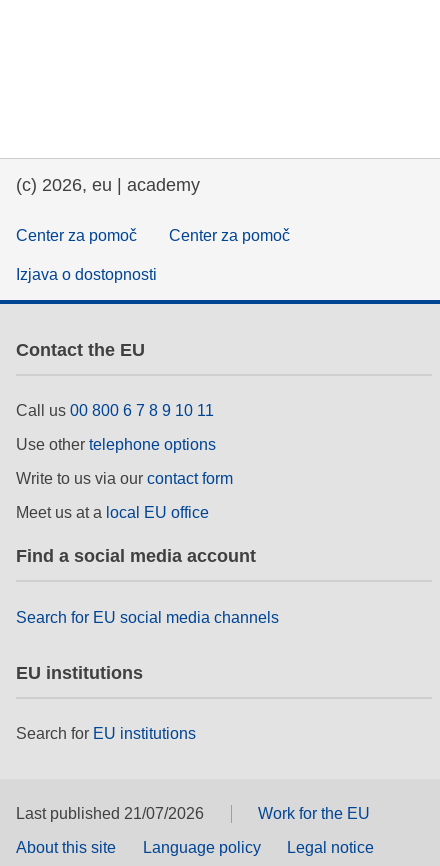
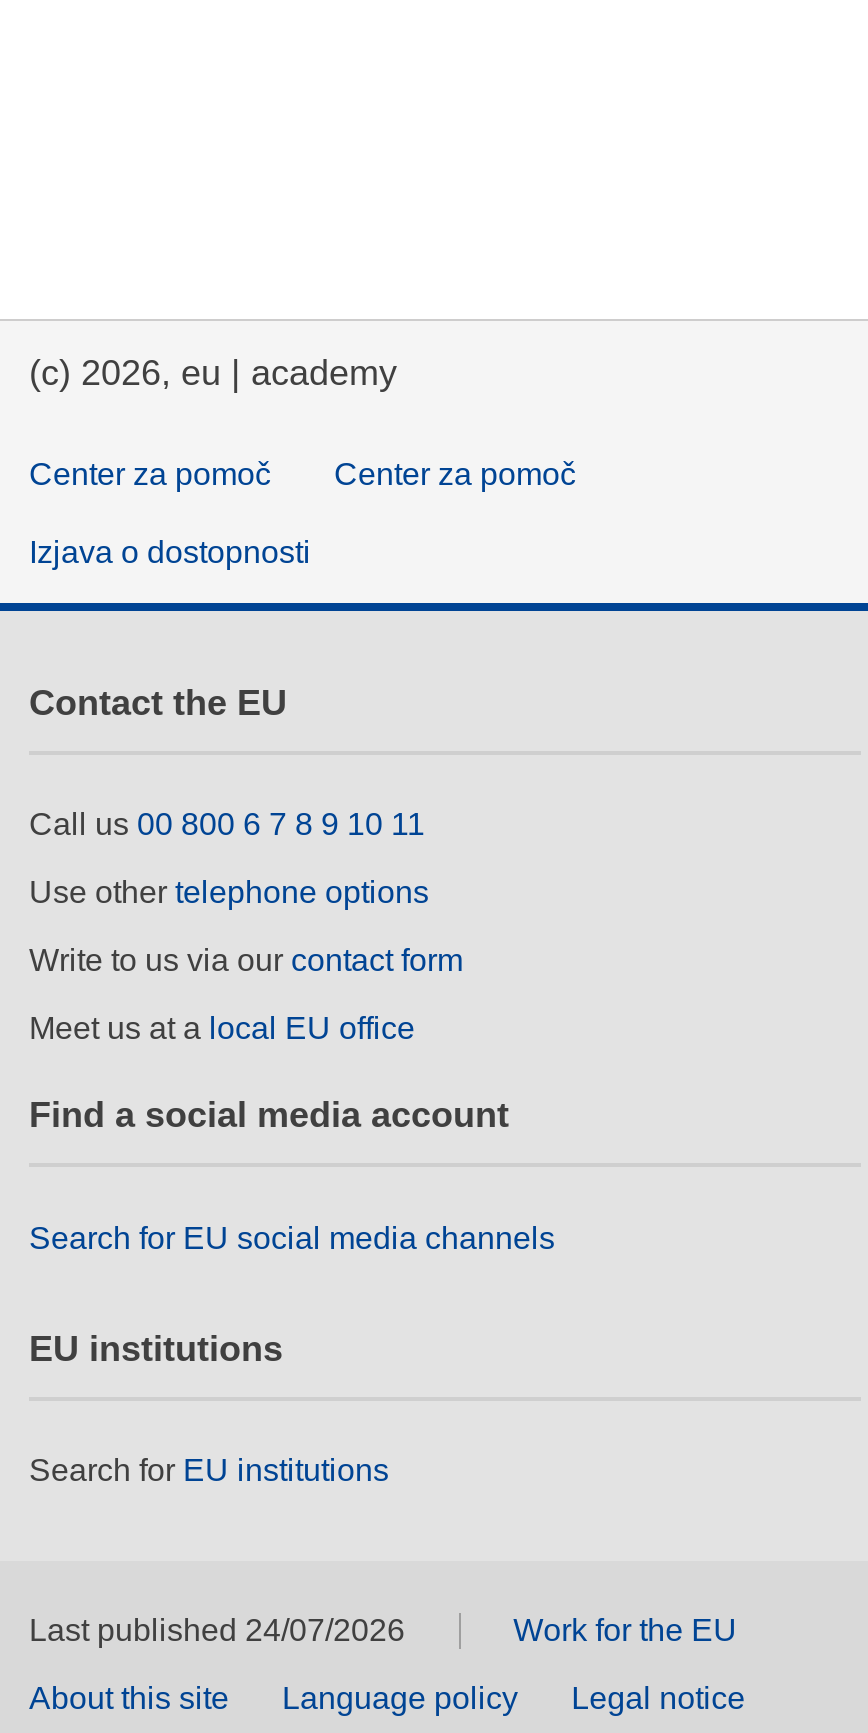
- Last published 21/07/2026
+ Last published 24/07/2026
